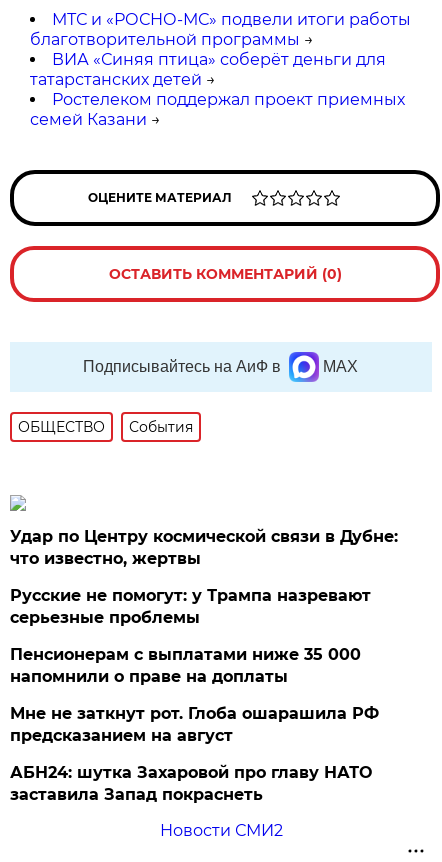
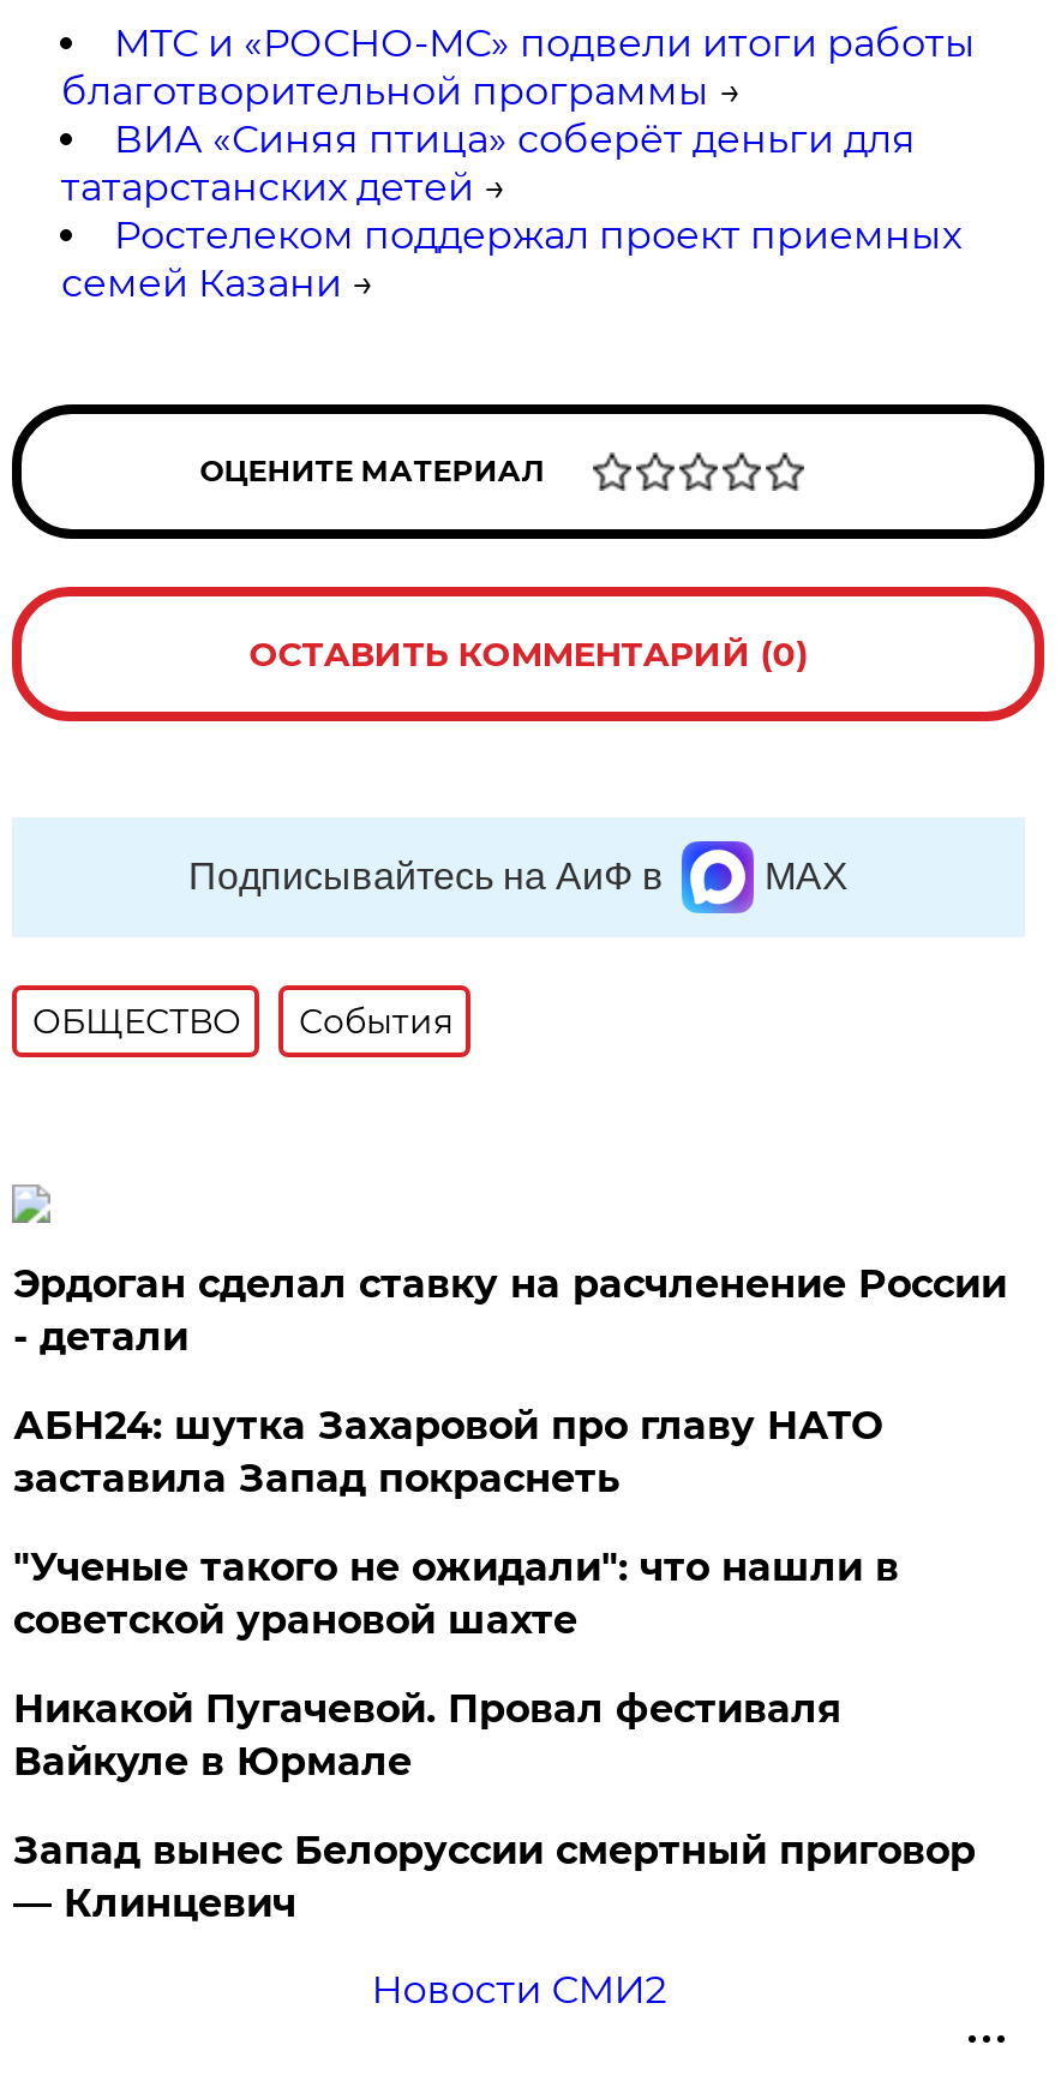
- Удар по Центру космической связи в Дубне:
- что известно, жертвы
- Русские не помогут: у Трампа назревают
- серьезные проблемы
- Пенсионерам с выплатами ниже 35 000
- напомнили о праве на доплаты
- Мне не заткнут рот. Глоба ошарашила РФ
- предсказанием на август
+ Эрдоган сделал ставку на расчленение России
+ - детали

moved up: АБН24: шутка Захаровой про главу НАТО | заставила Запад покраснеть

+ "Ученые такого не ожидали": что нашли в
+ советской урановой шахте
+ Никакой Пугачевой. Провал фестиваля
+ Вайкуле в Юрмале
+ Запад вынес Белоруссии смертный приговор
+ — Клинцевич
